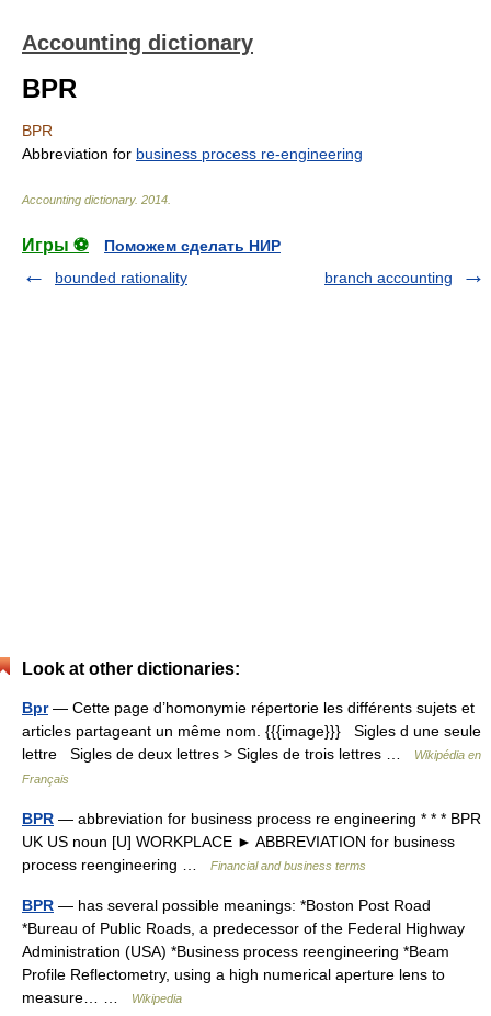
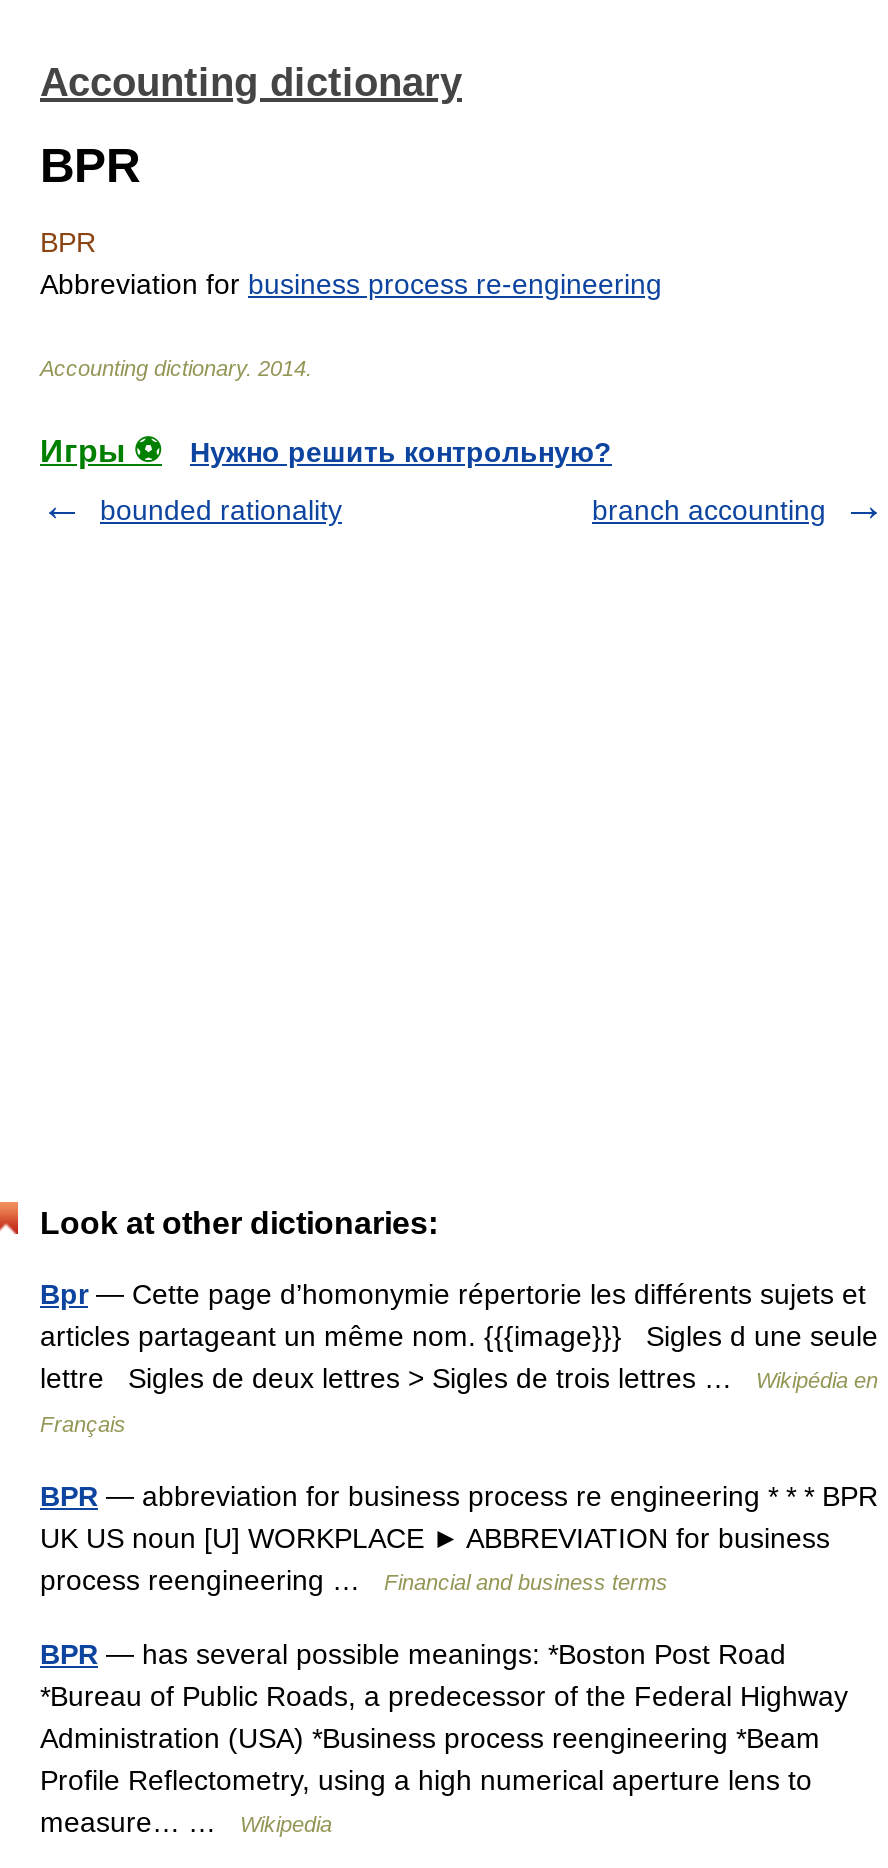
- Поможем сделать НИР
+ Нужно решить контрольную?
